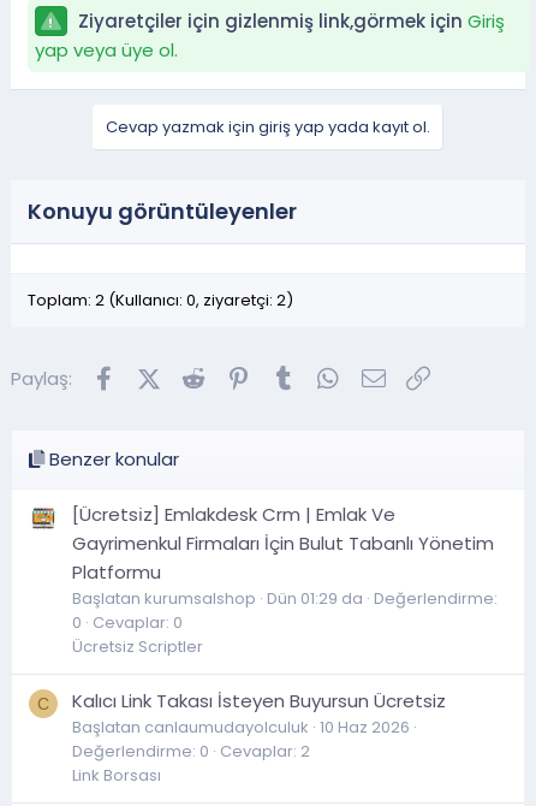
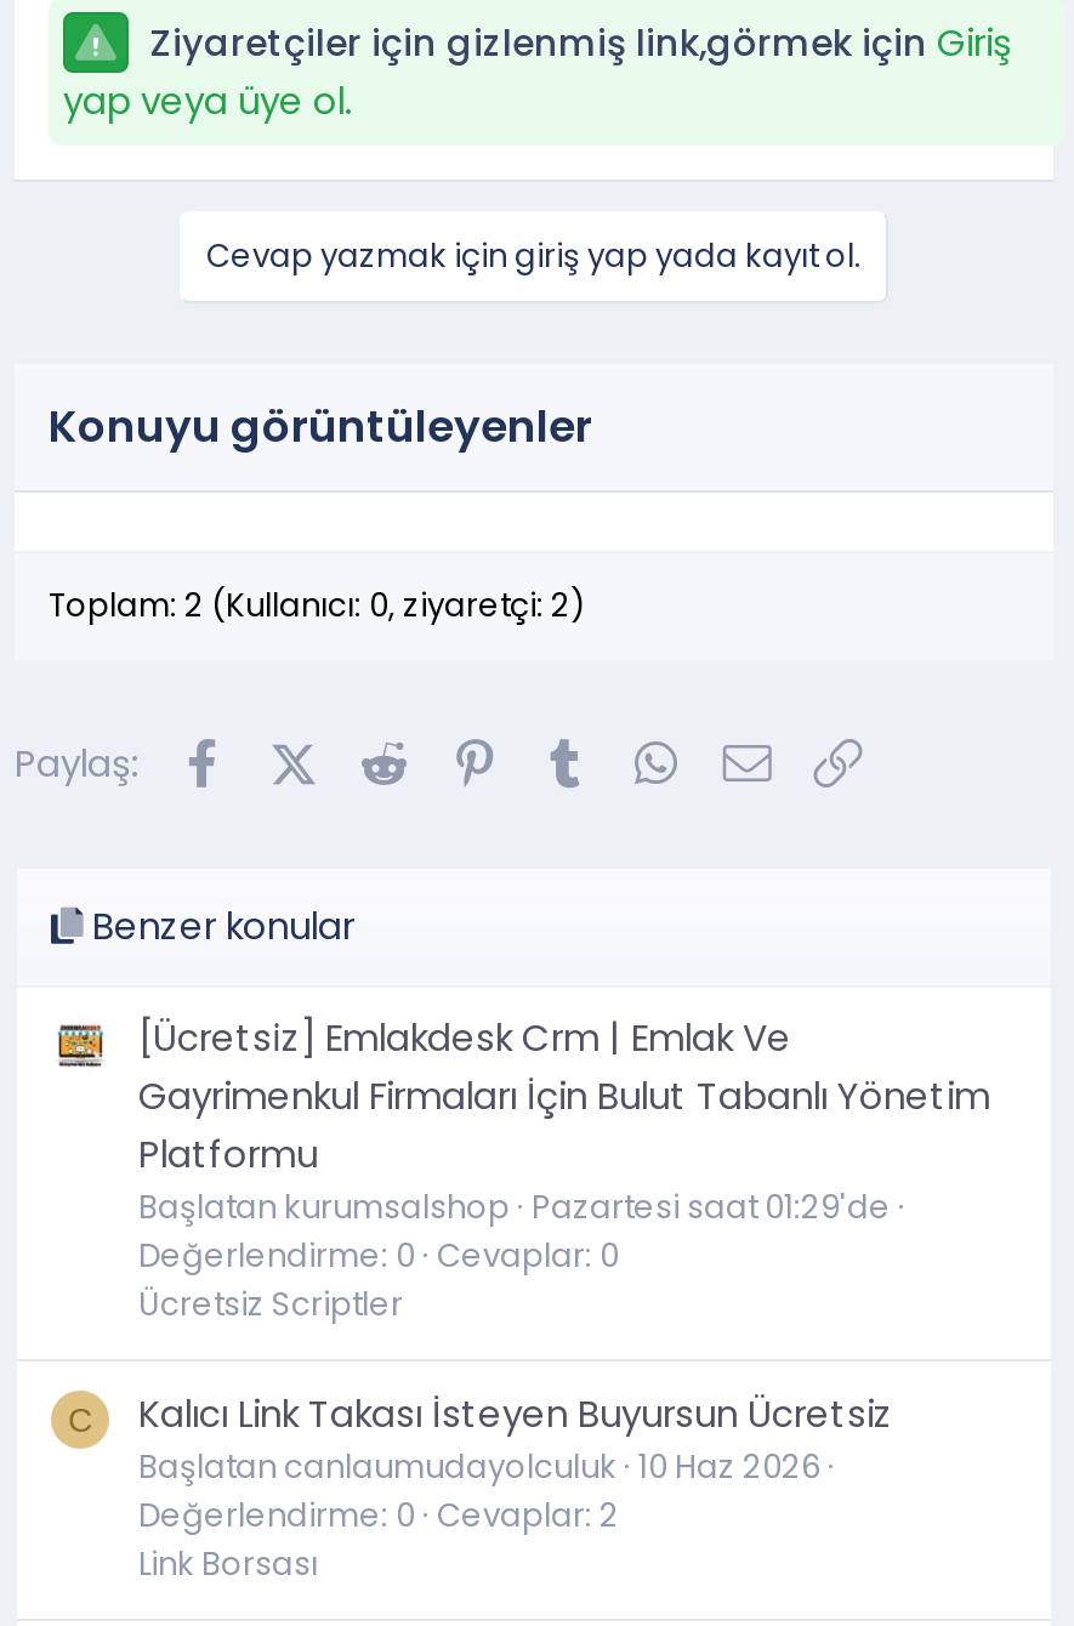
- Başlatan kurumsalshop Dün 01:29 da Değerlendirme:
- 0 Cevaplar: 0
+ Başlatan kurumsalshop Pazartesi saat 01:29'de
+ Değerlendirme: 0 Cevaplar: 0
